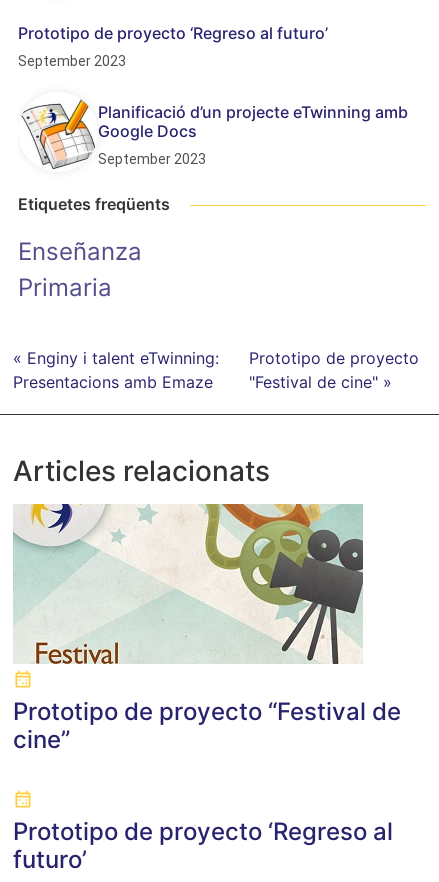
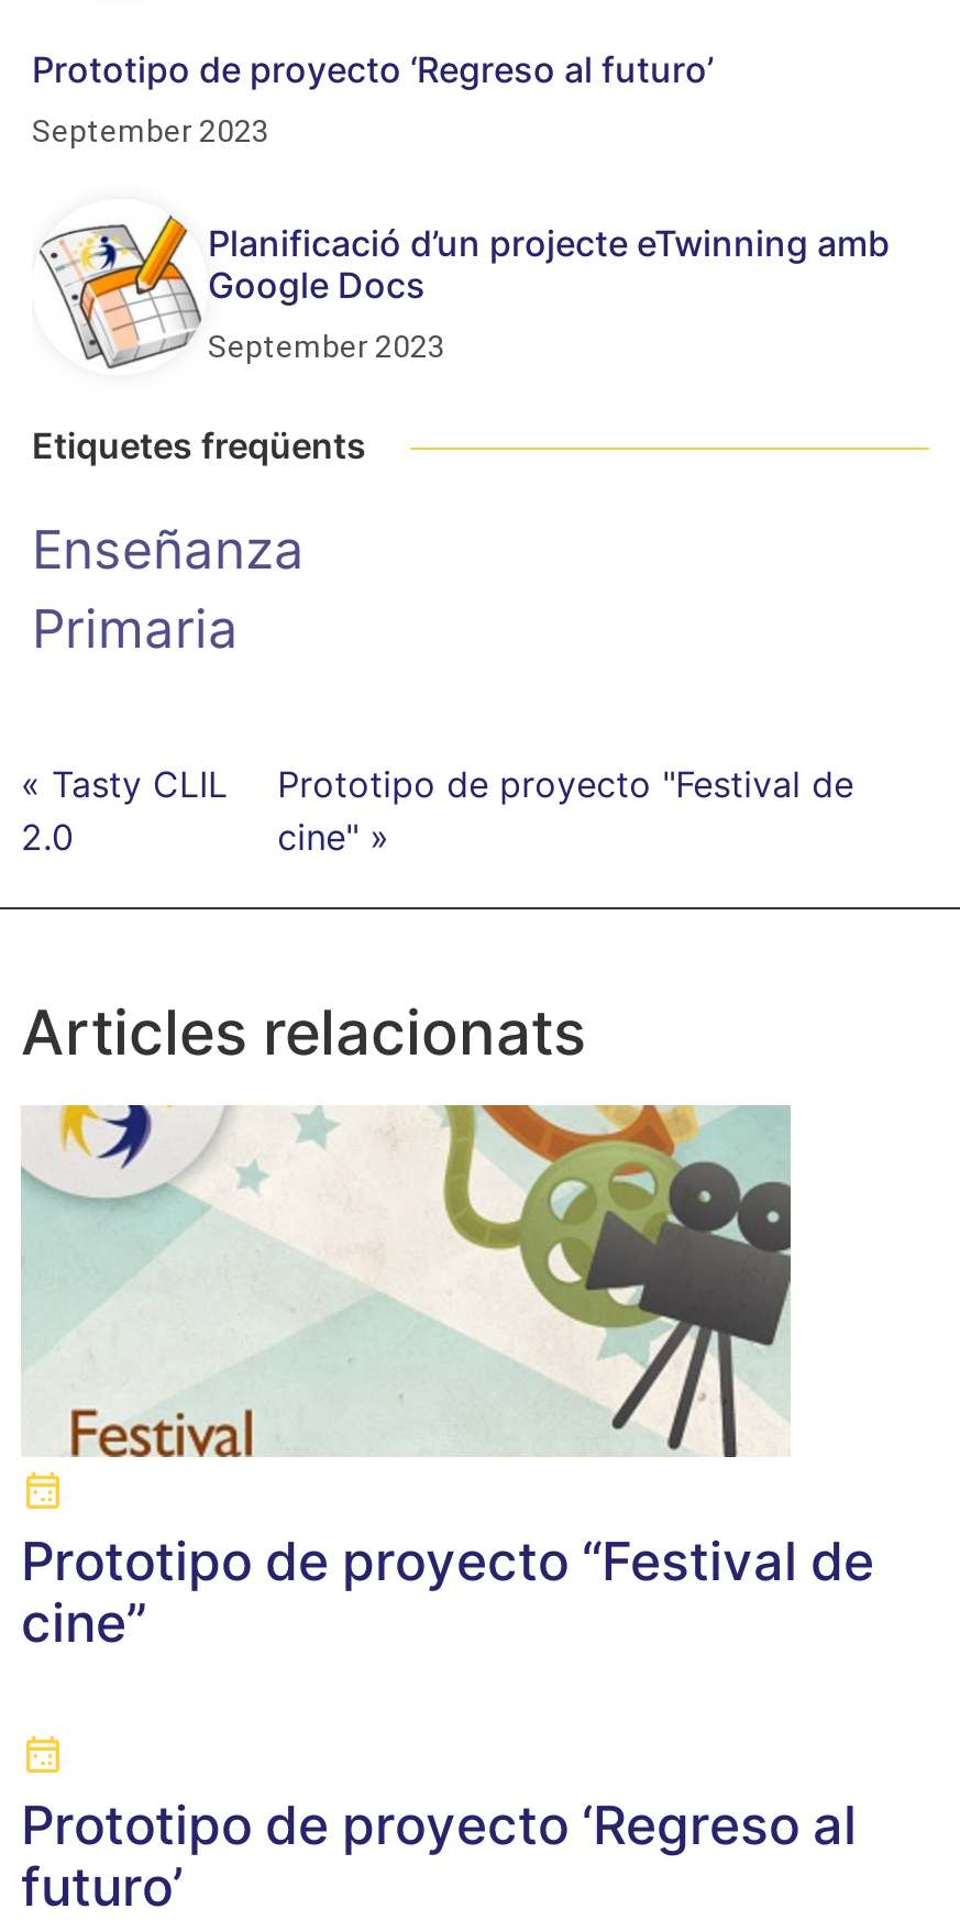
- « Enginy i talent eTwinning:
- Presentacions amb Emaze
+ « Tasty CLIL
+ 2.0
